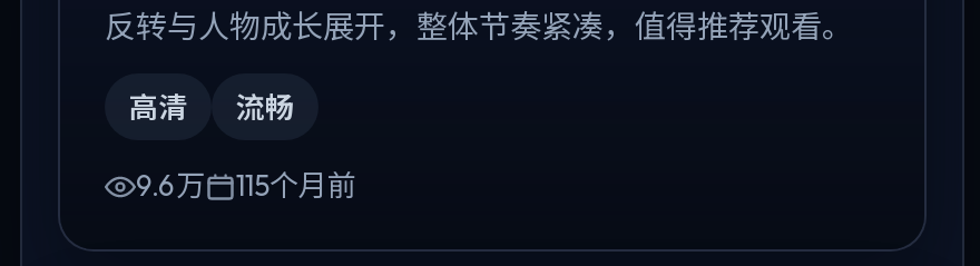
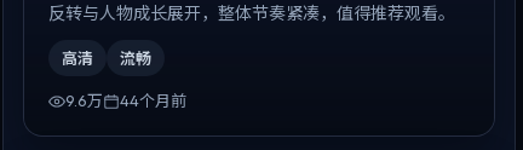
- 9.6万 115个月前
+ 9.6万 44个月前
